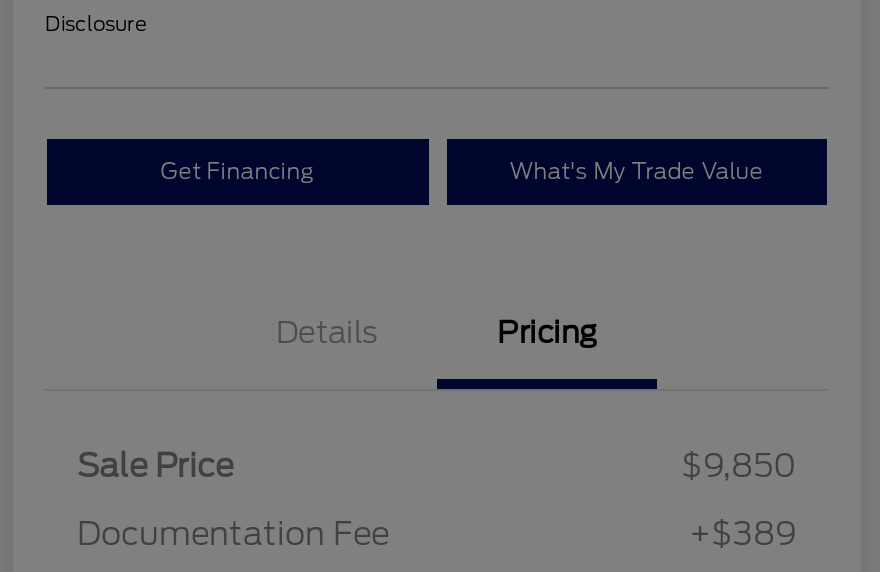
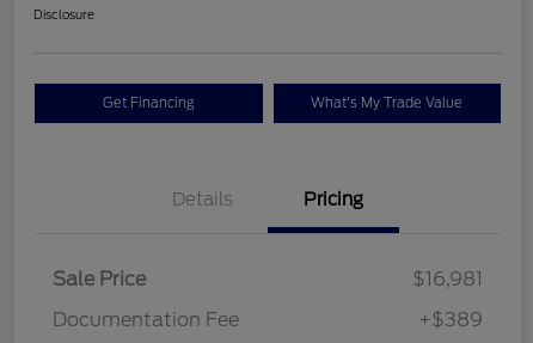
- $9,850
+ $16,981
